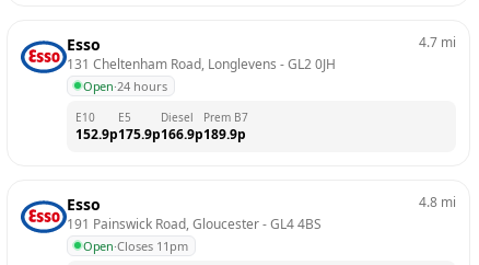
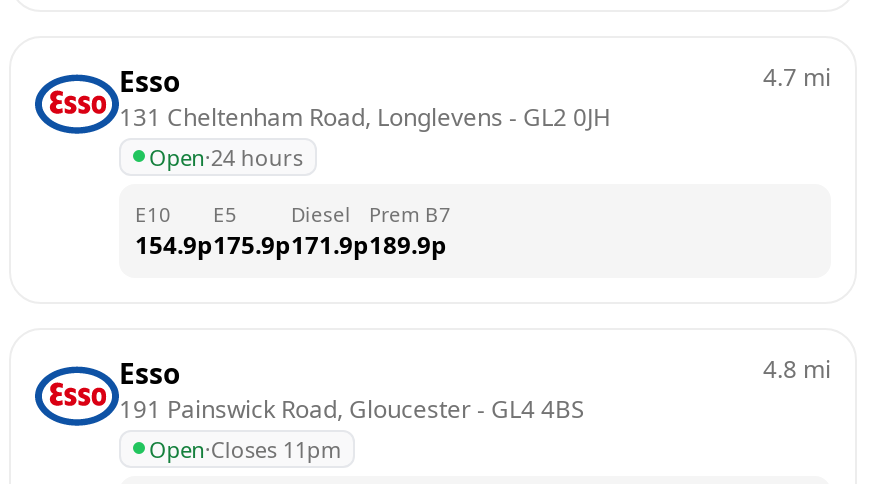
- 152.9p
+ 154.9p

- 166.9p
+ 171.9p
